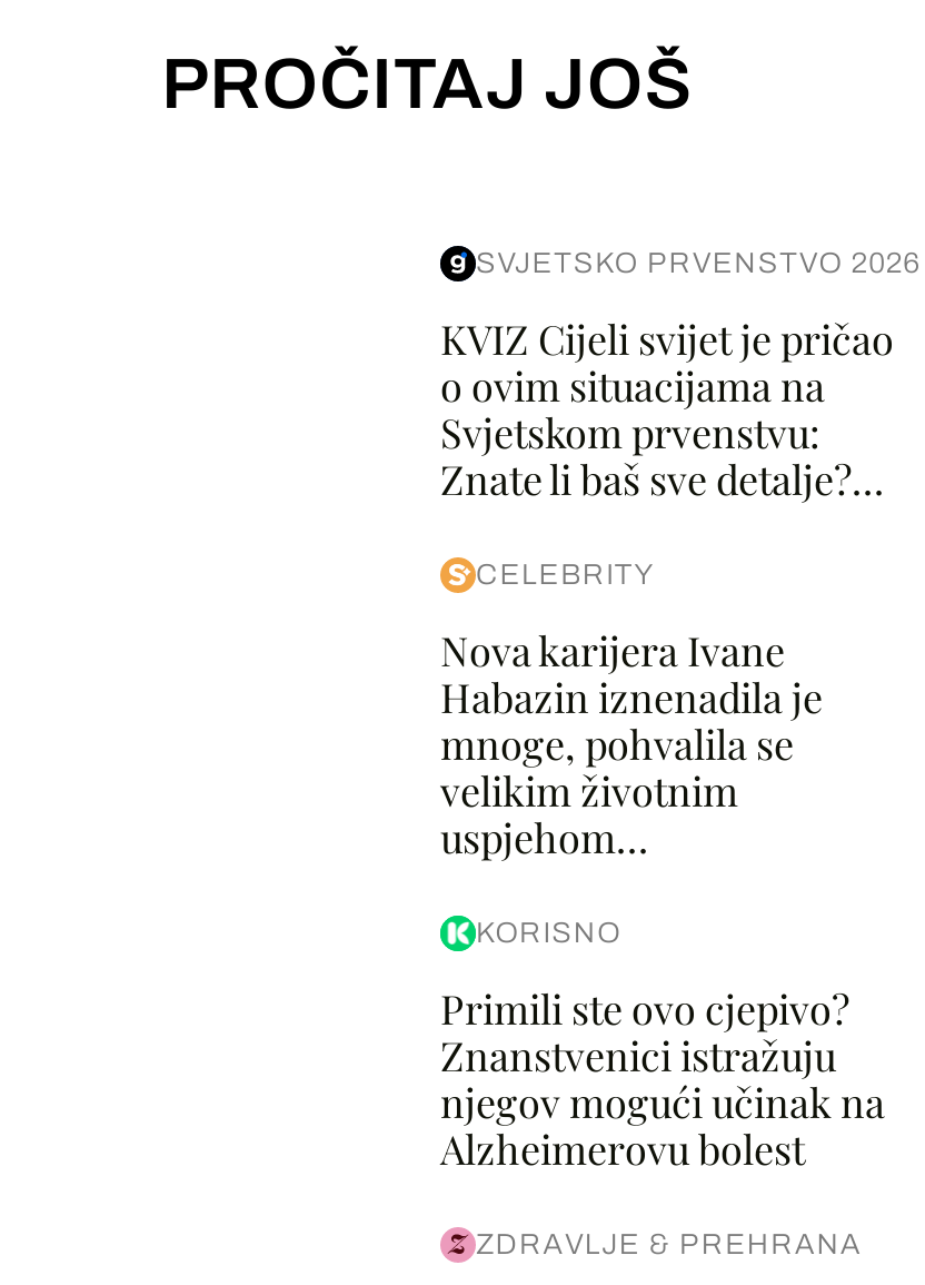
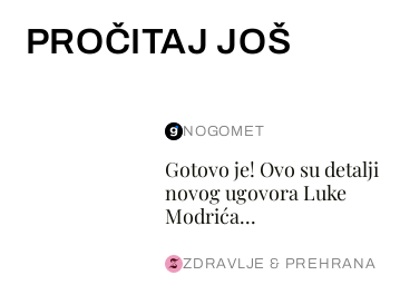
- SVJETSKO PRVENSTVO 2026
- KVIZ Cijeli svijet je pričao
- o ovim situacijama na
- Svjetskom prvenstvu:
- Znate li baš sve detalje?...
- CELEBRITY
- Nova karijera Ivane
- Habazin iznenadila je
- mnoge, pohvalila se
- velikim životnim
- uspjehom...
- KORISNO
- Primili ste ovo cjepivo?
- Znanstvenici istražuju
- njegov mogući učinak na
- Alzheimerovu bolest
+ NOGOMET
+ Gotovo je! Ovo su detalji
+ novog ugovora Luke
+ Modrića...
